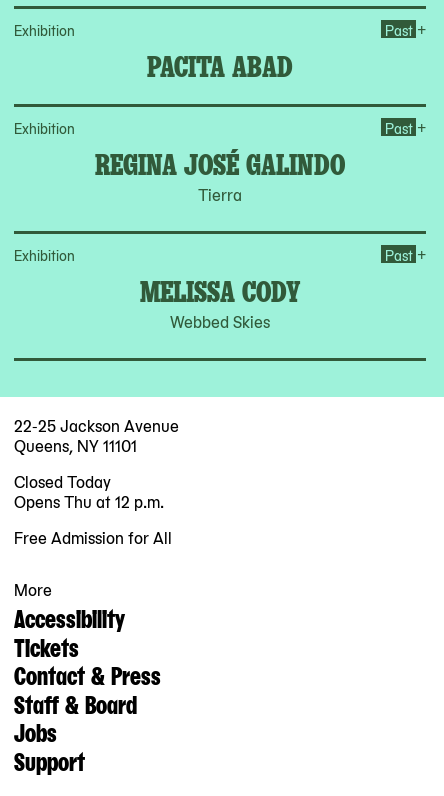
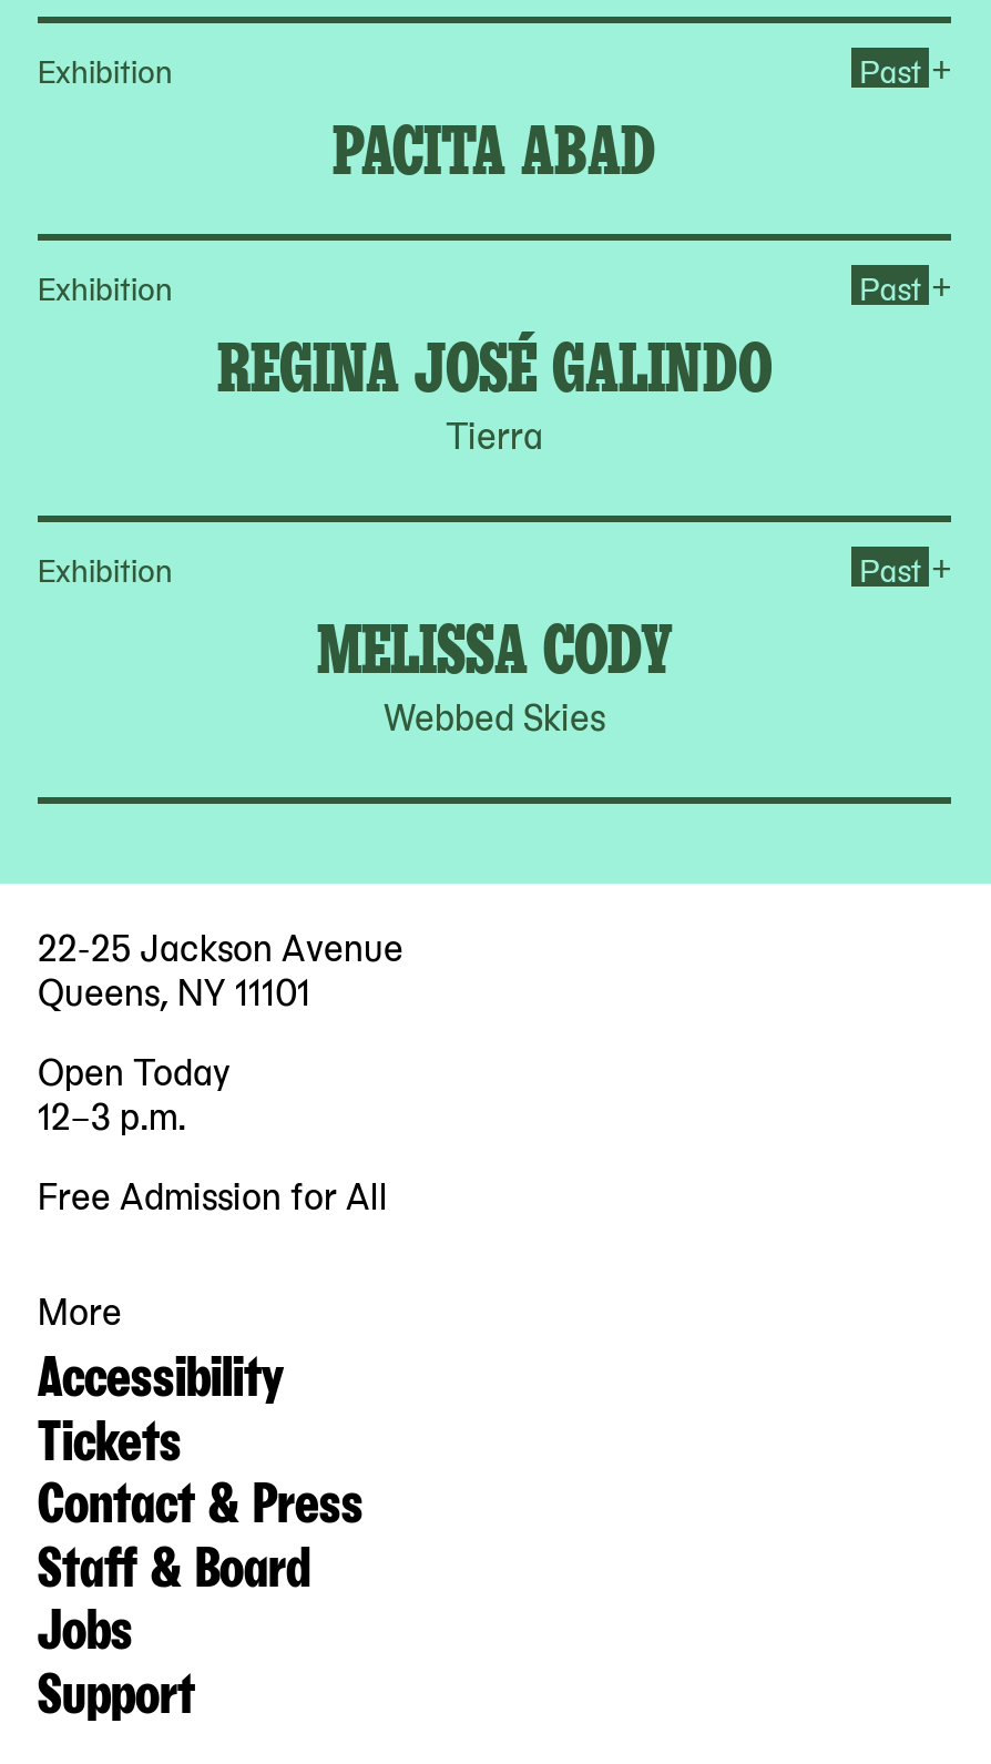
- Closed Today
- Opens Thu at 12 p.m.
+ Open Today
+ 12–3 p.m.
